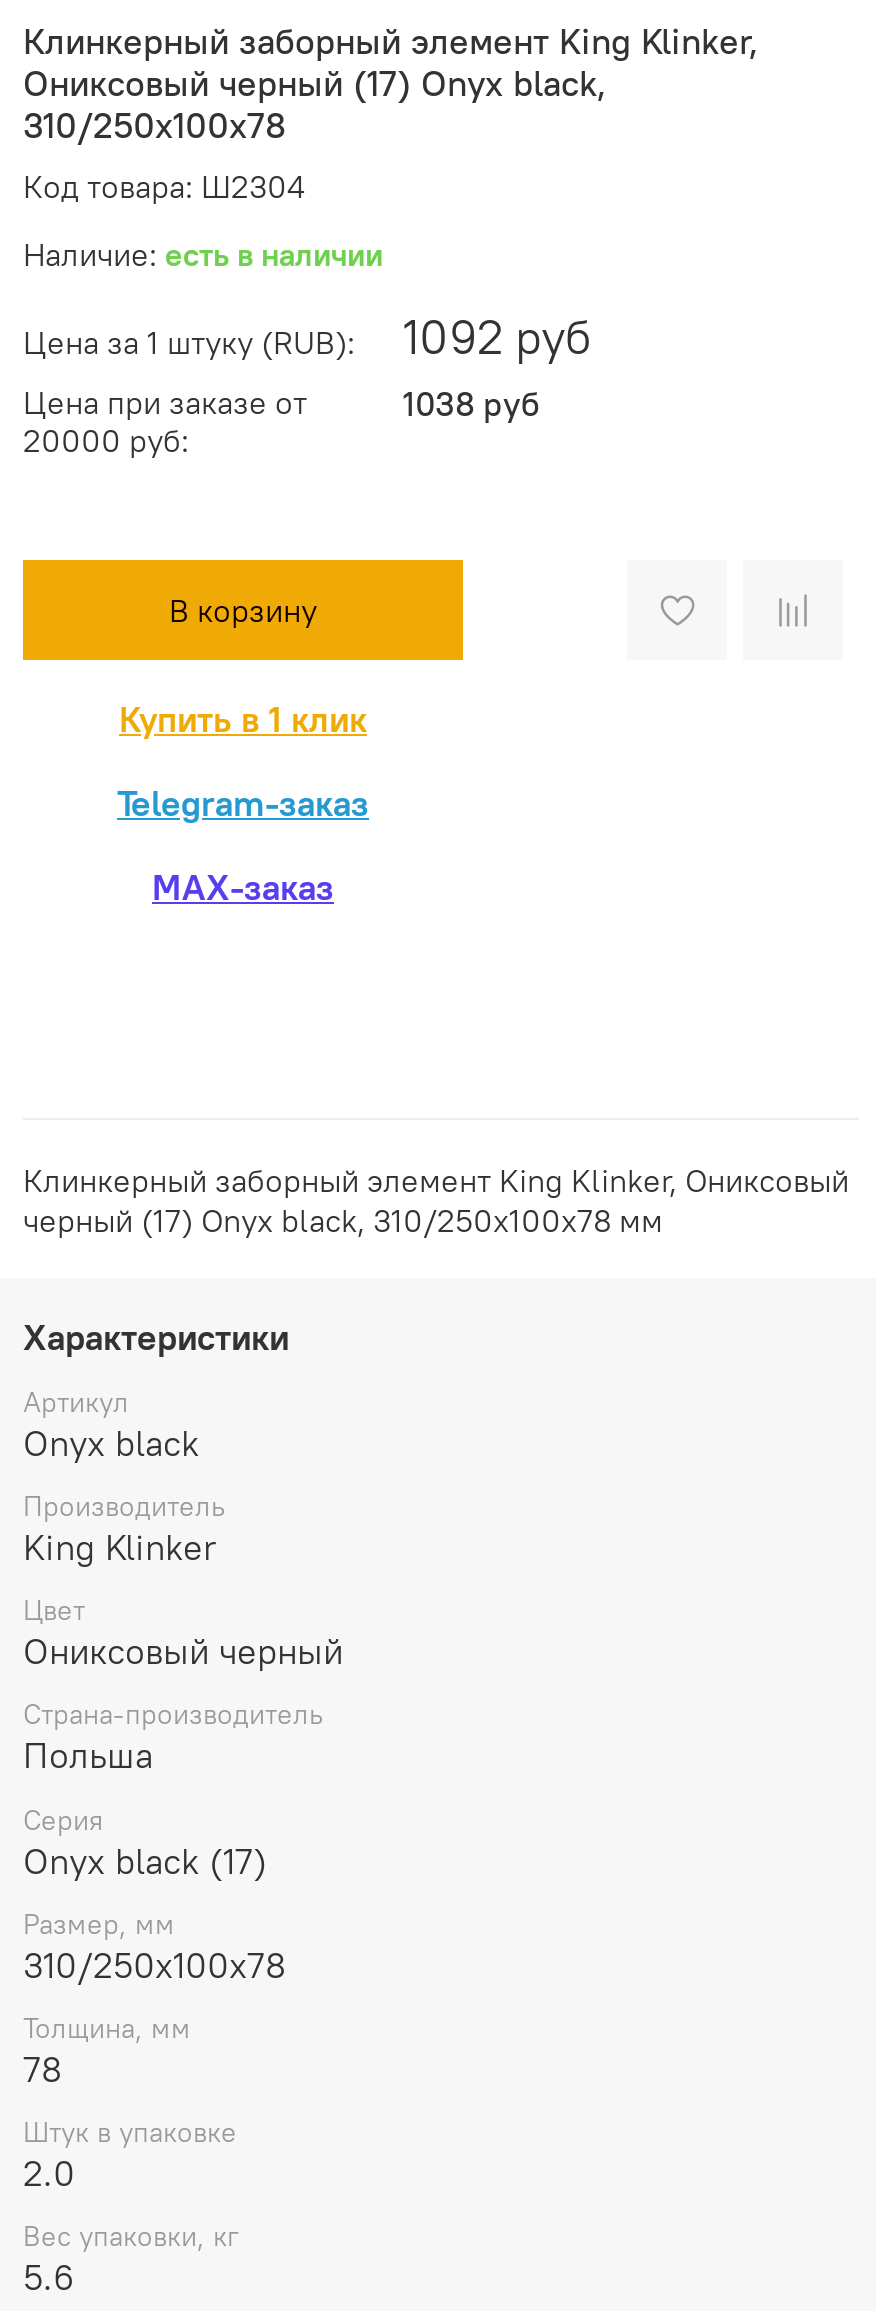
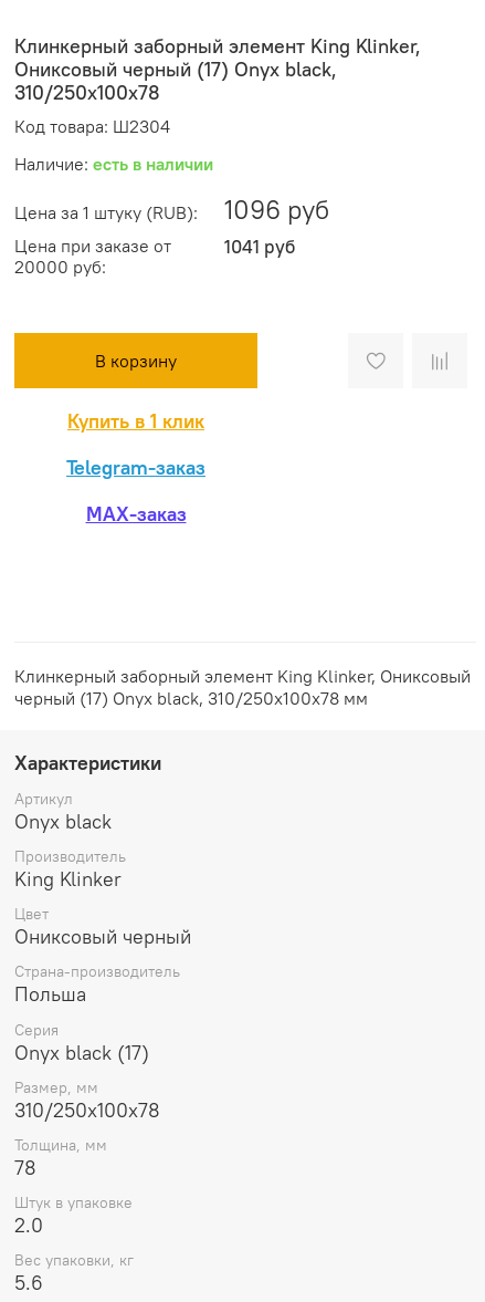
- 1092 руб
+ 1096 руб

- 1038 руб
+ 1041 руб
